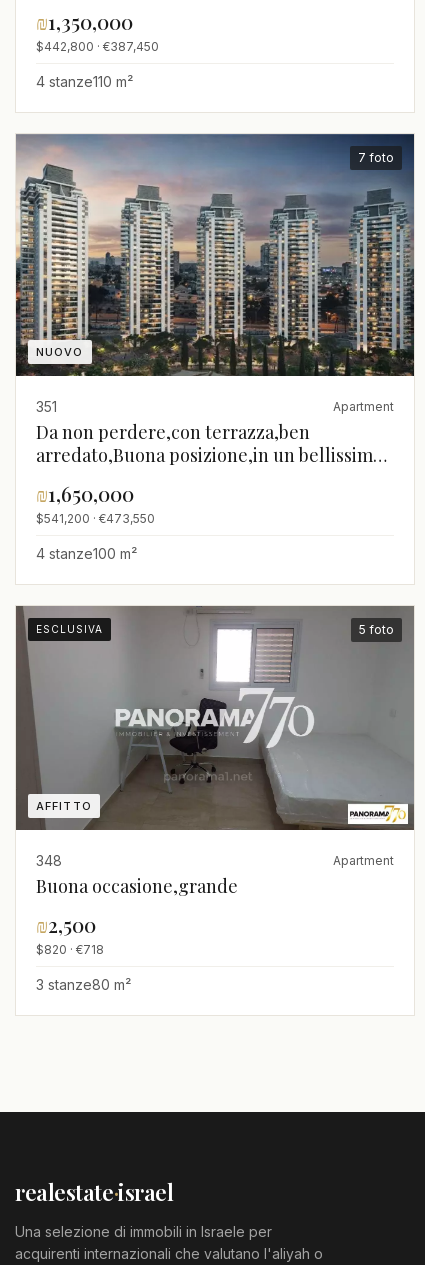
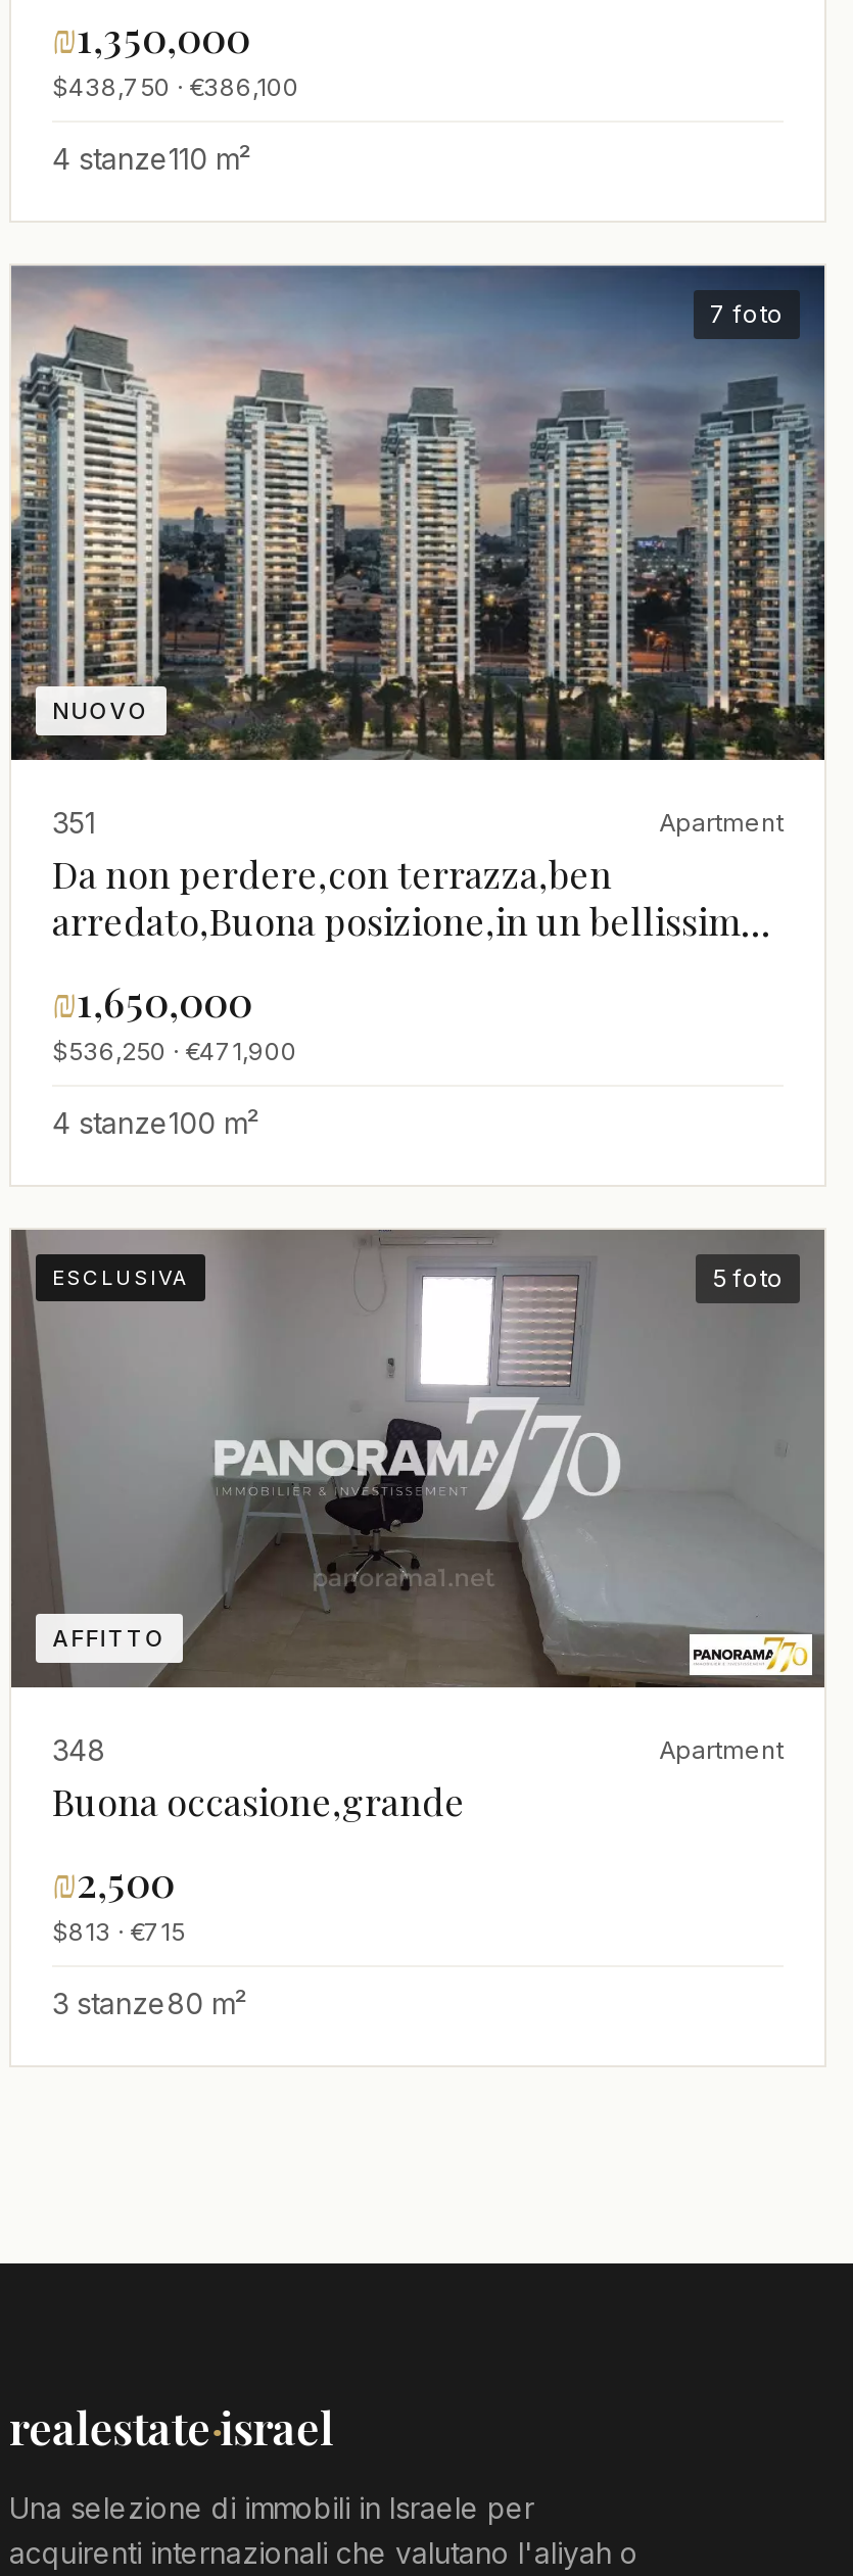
- $442,800 · €387,450
+ $438,750 · €386,100

- $541,200 · €473,550
+ $536,250 · €471,900

- $820 · €718
+ $813 · €715
